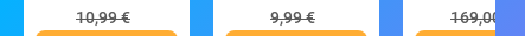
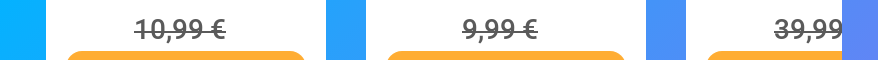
- 169,00 €
+ 39,99 €
